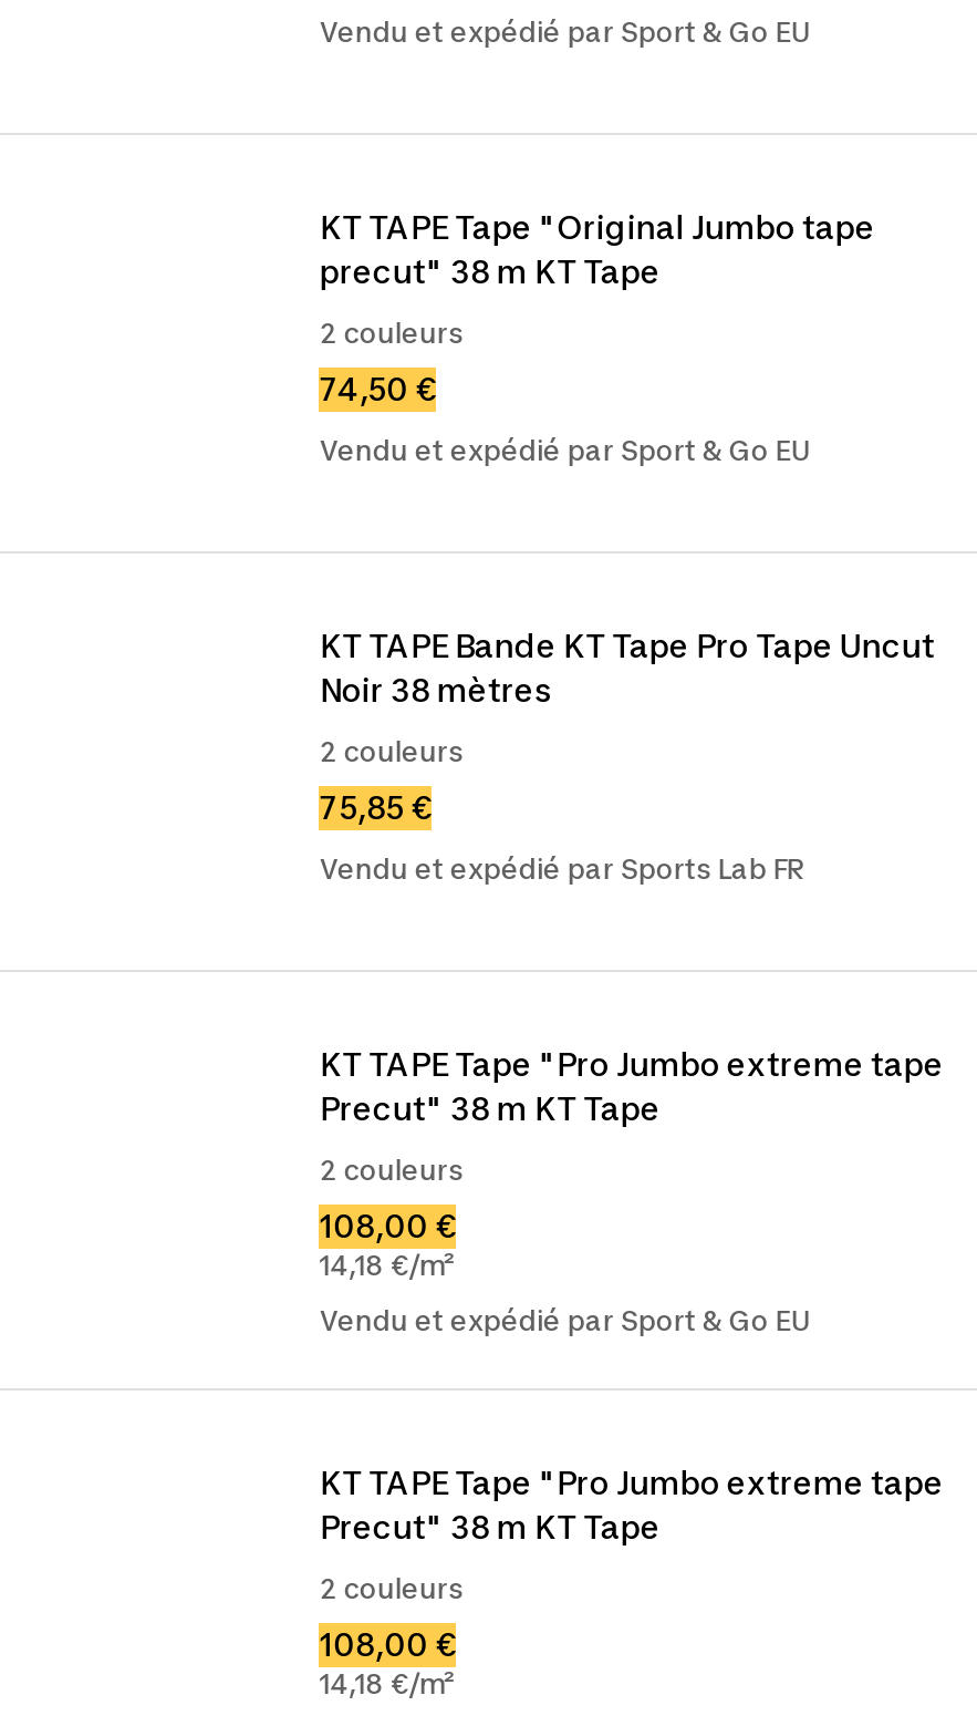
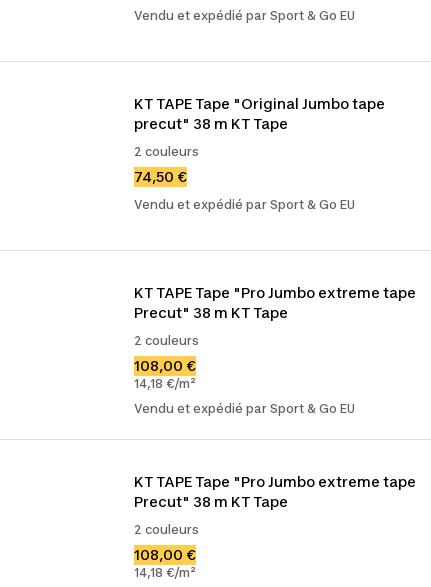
- KT TAPE Bande KT Tape Pro Tape Uncut
- Noir 38 mètres
- 2 couleurs
- 75,85 €
- Vendu et expédié par Sports Lab FR
